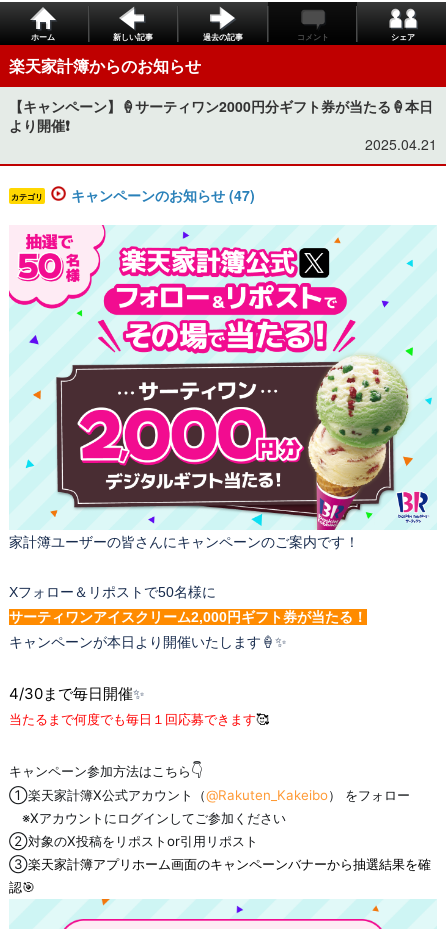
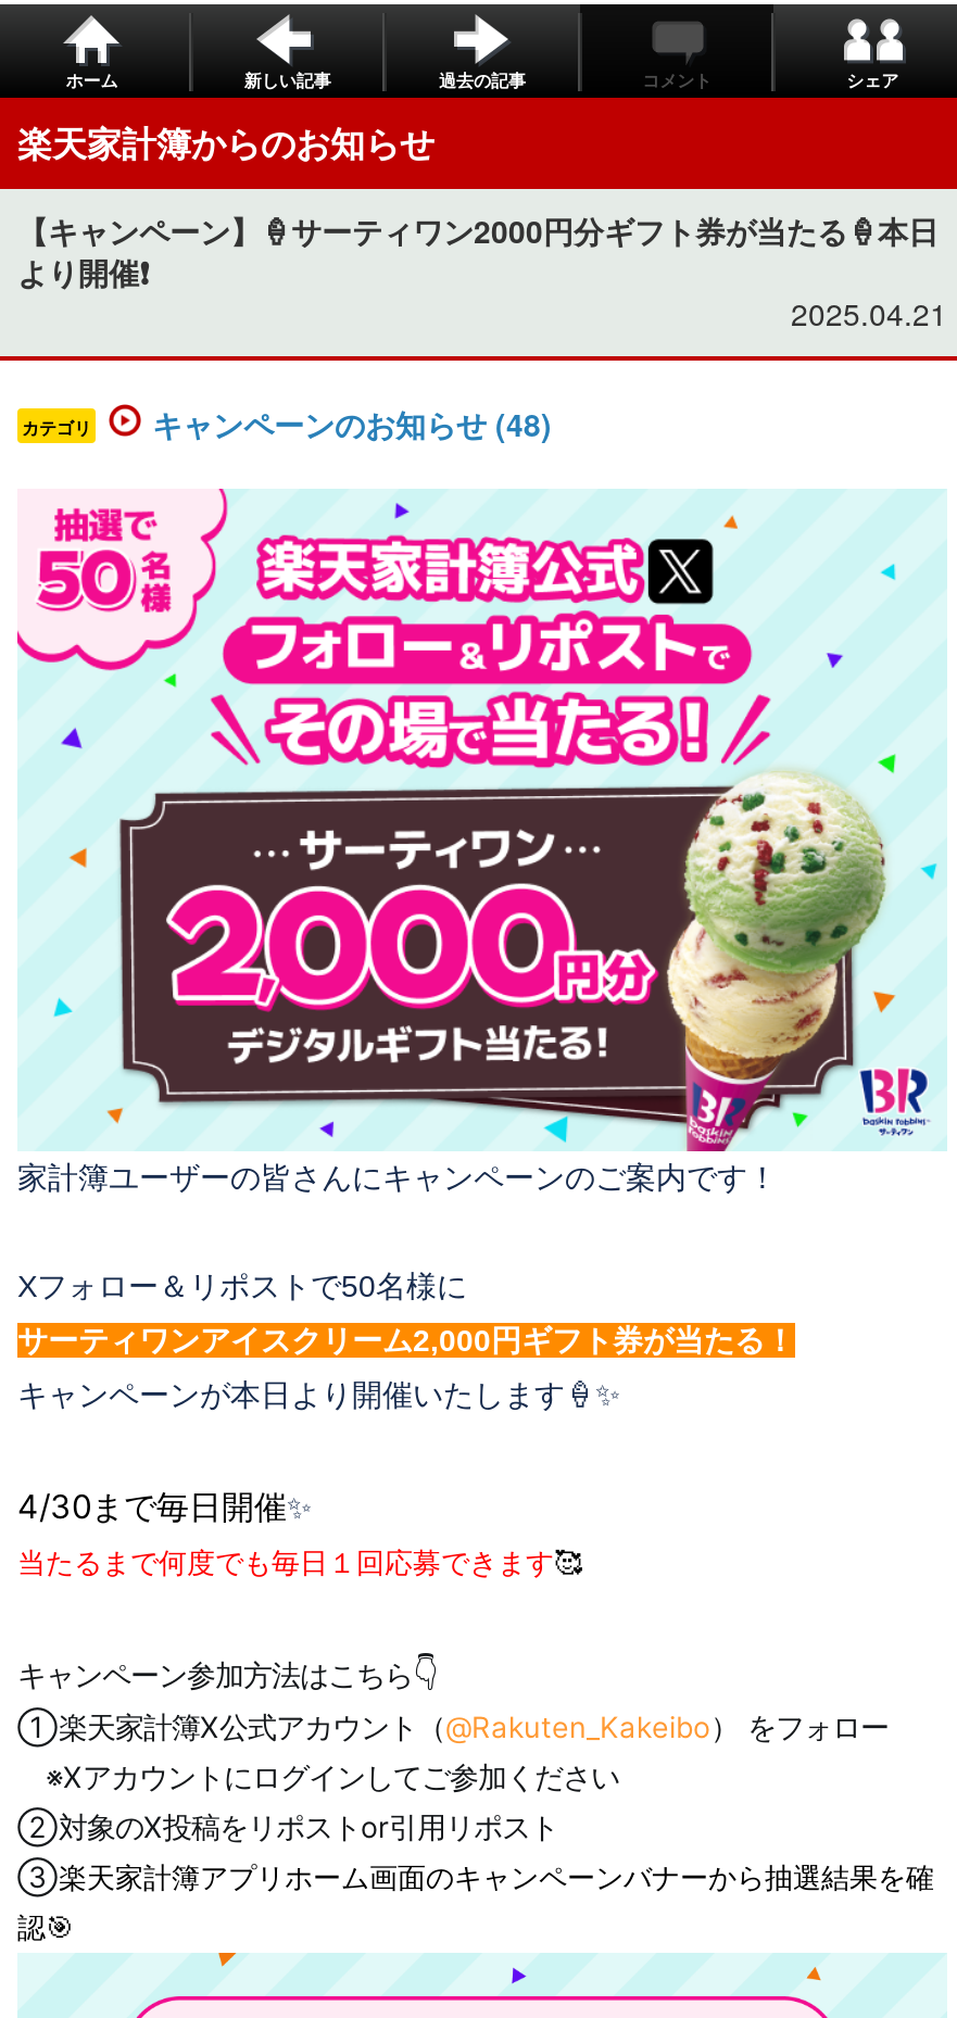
- キャンペーンのお知らせ (47)
+ キャンペーンのお知らせ (48)
